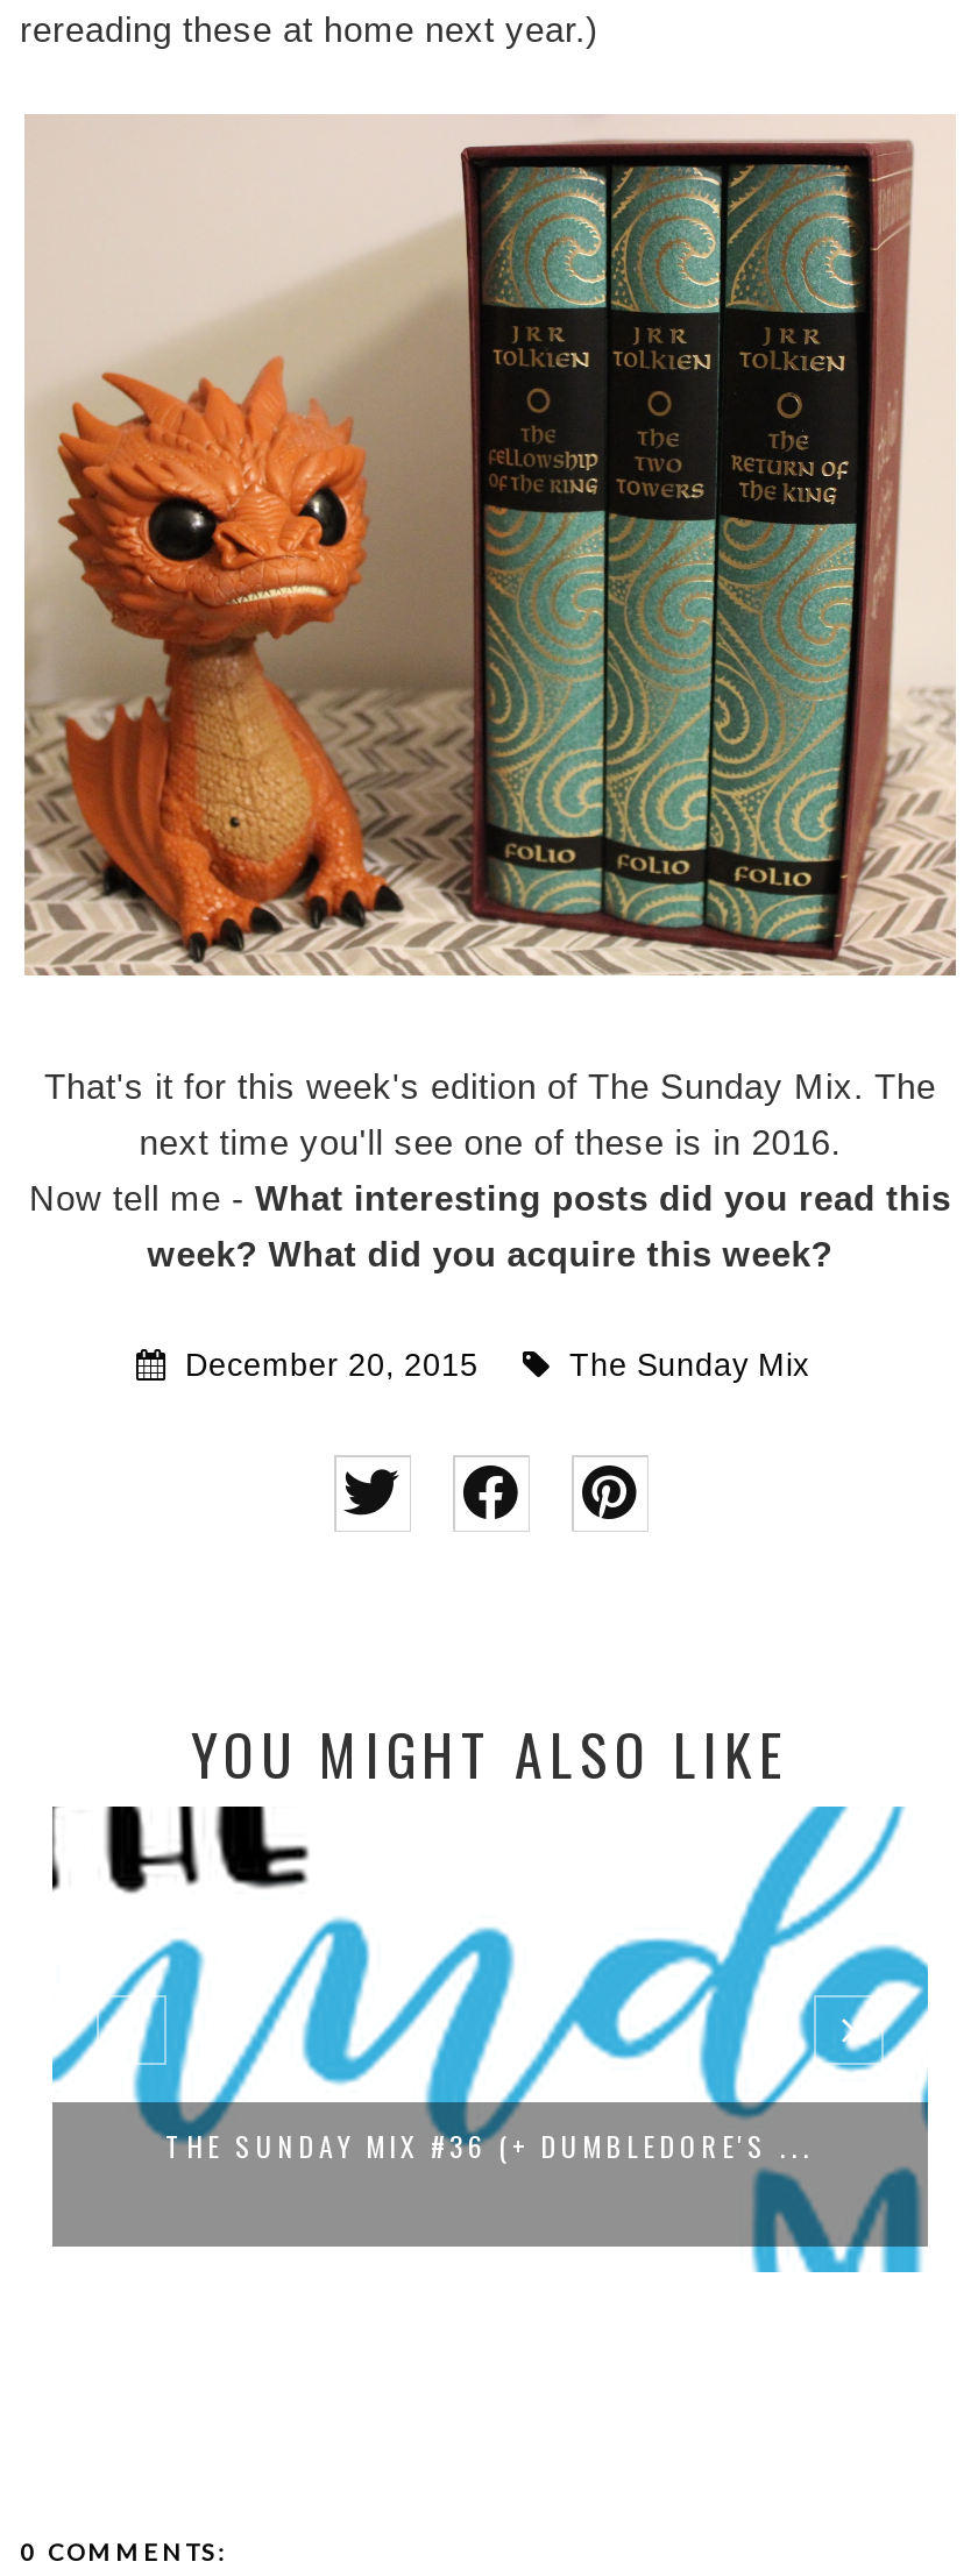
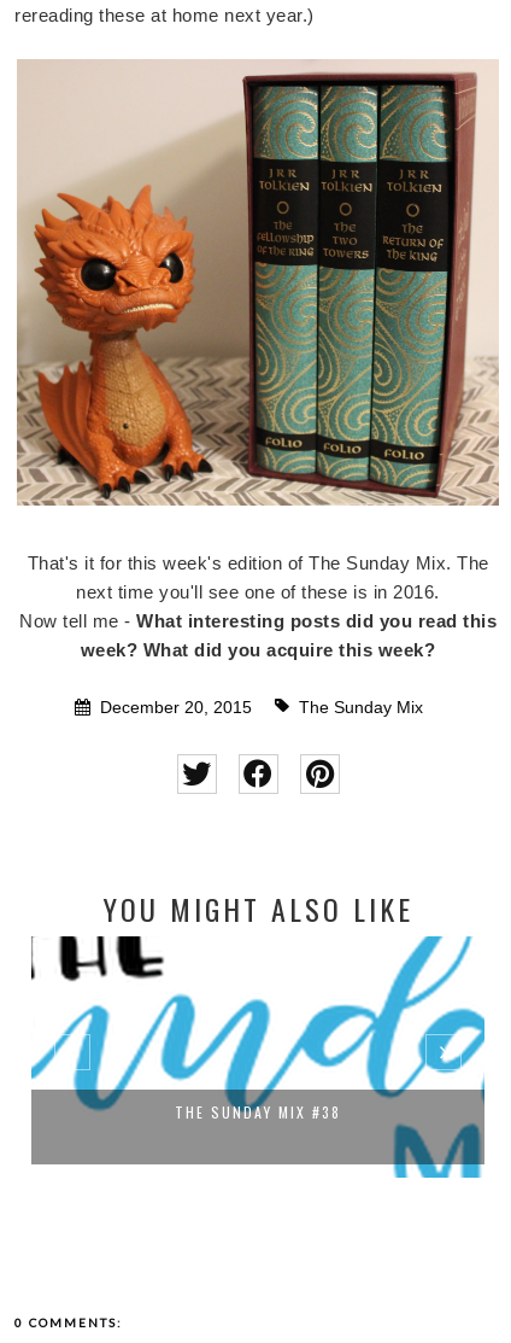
- THE SUNDAY MIX #36 (+ DUMBLEDORE'S ...
+ THE SUNDAY MIX #38
